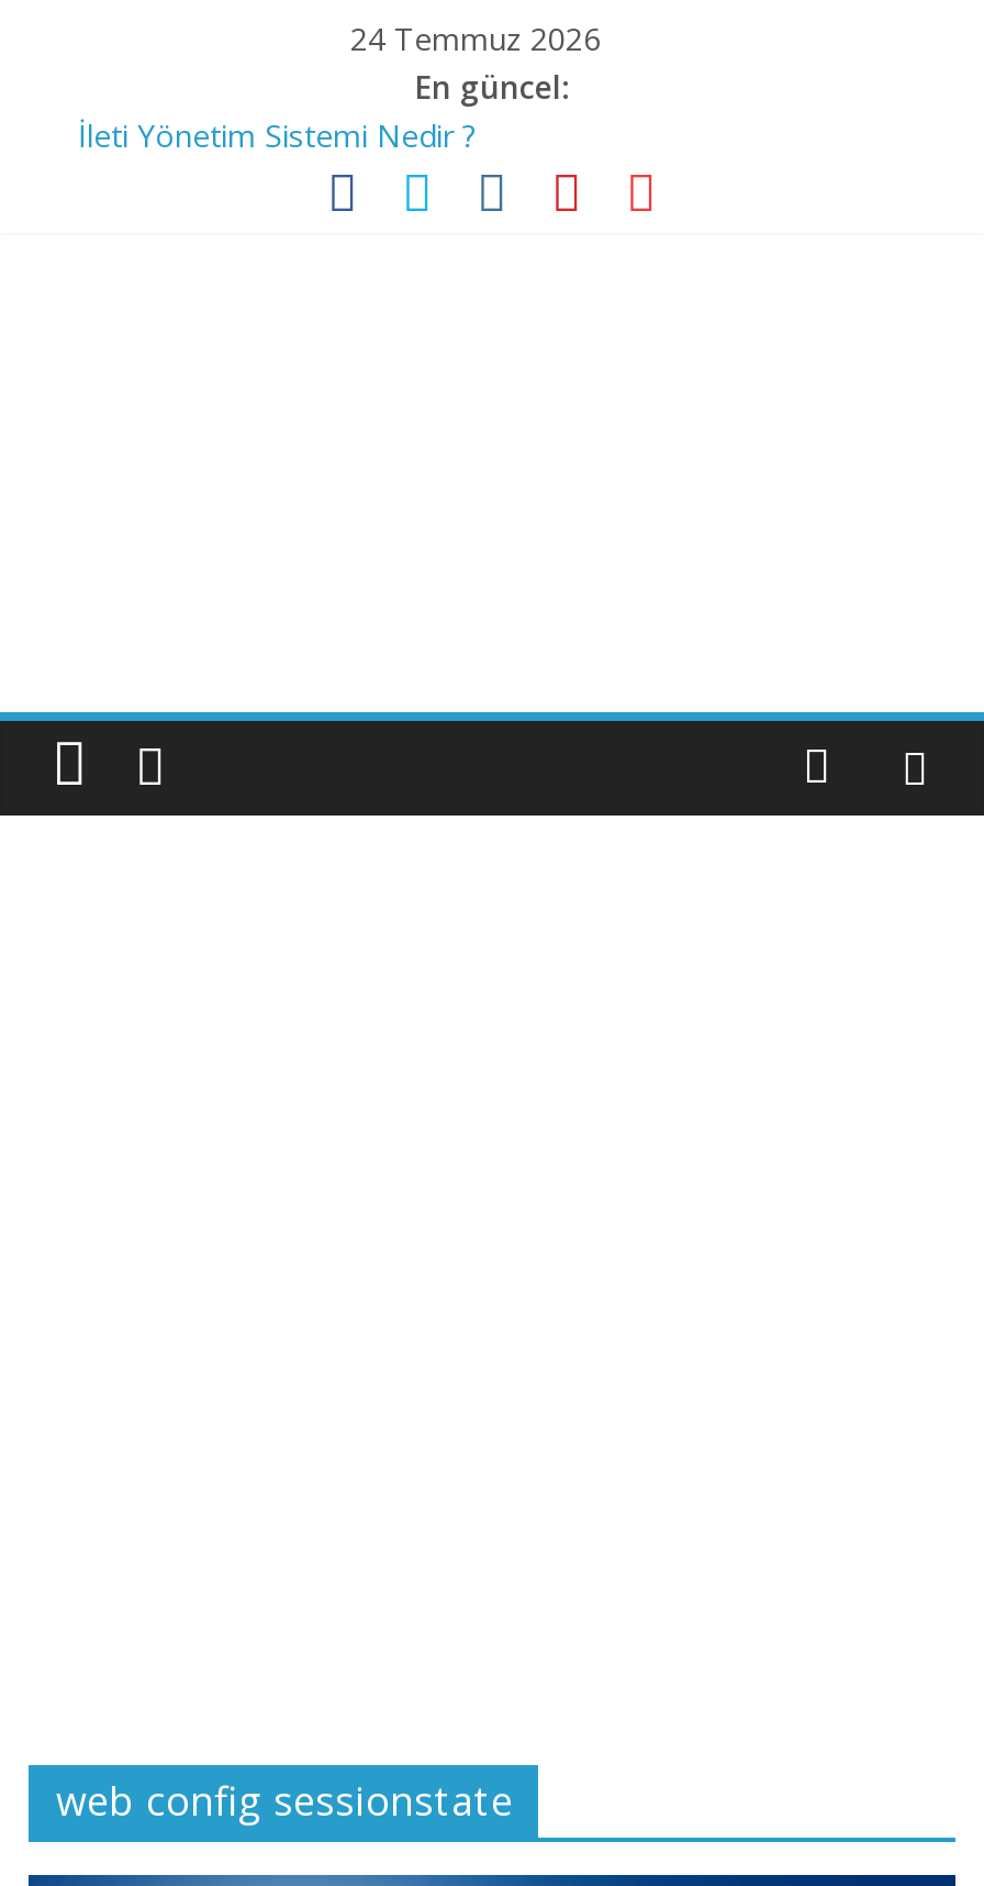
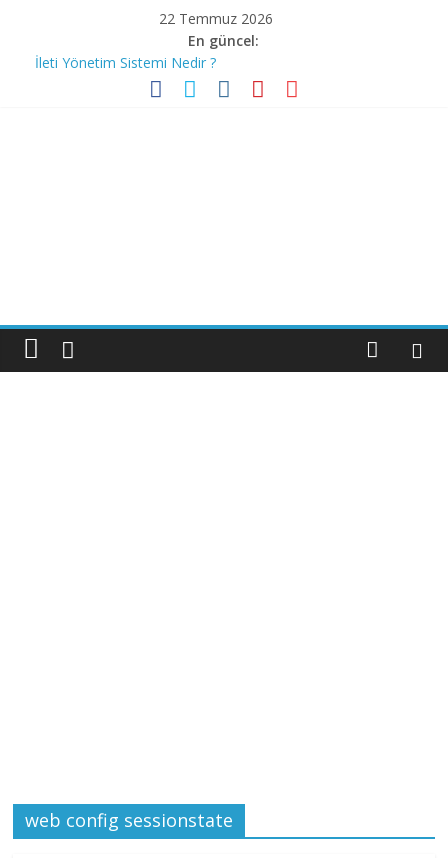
- 24 Temmuz 2026
+ 22 Temmuz 2026
